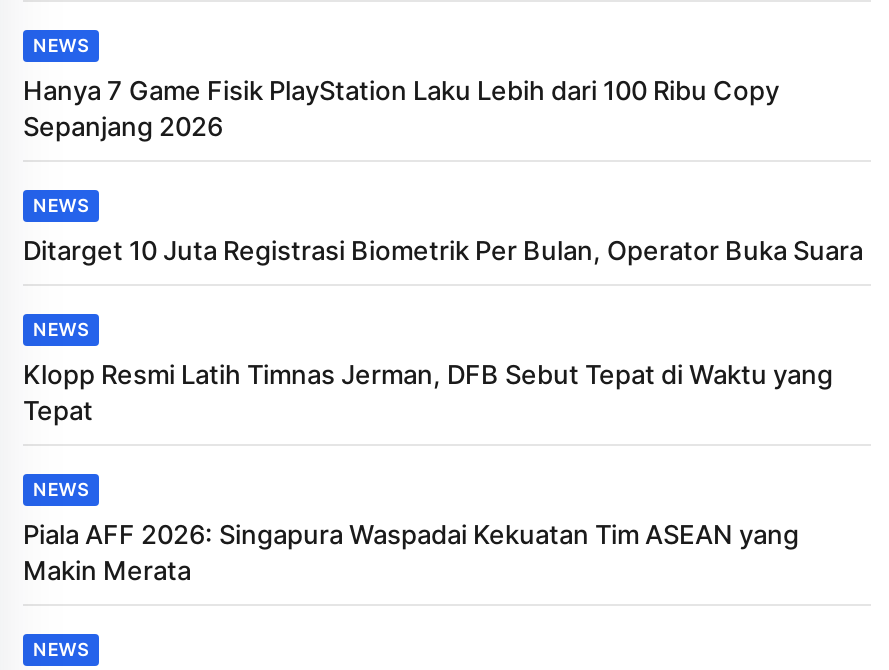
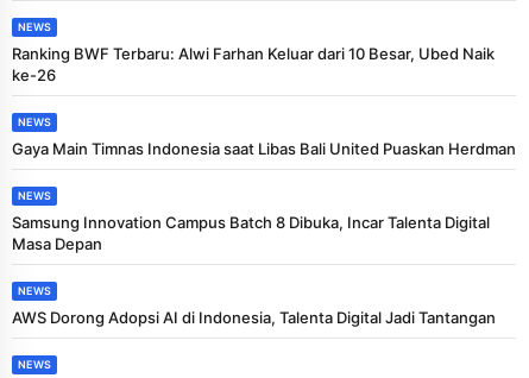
- Hanya 7 Game Fisik PlayStation Laku Lebih dari 100 Ribu Copy
- Sepanjang 2026
+ Ranking BWF Terbaru: Alwi Farhan Keluar dari 10 Besar, Ubed Naik
+ ke-26

- Ditarget 10 Juta Registrasi Biometrik Per Bulan, Operator Buka Suara
+ Gaya Main Timnas Indonesia saat Libas Bali United Puaskan Herdman

- Klopp Resmi Latih Timnas Jerman, DFB Sebut Tepat di Waktu yang
- Tepat
+ Samsung Innovation Campus Batch 8 Dibuka, Incar Talenta Digital
+ Masa Depan

- Piala AFF 2026: Singapura Waspadai Kekuatan Tim ASEAN yang
- Makin Merata
+ AWS Dorong Adopsi AI di Indonesia, Talenta Digital Jadi Tantangan
